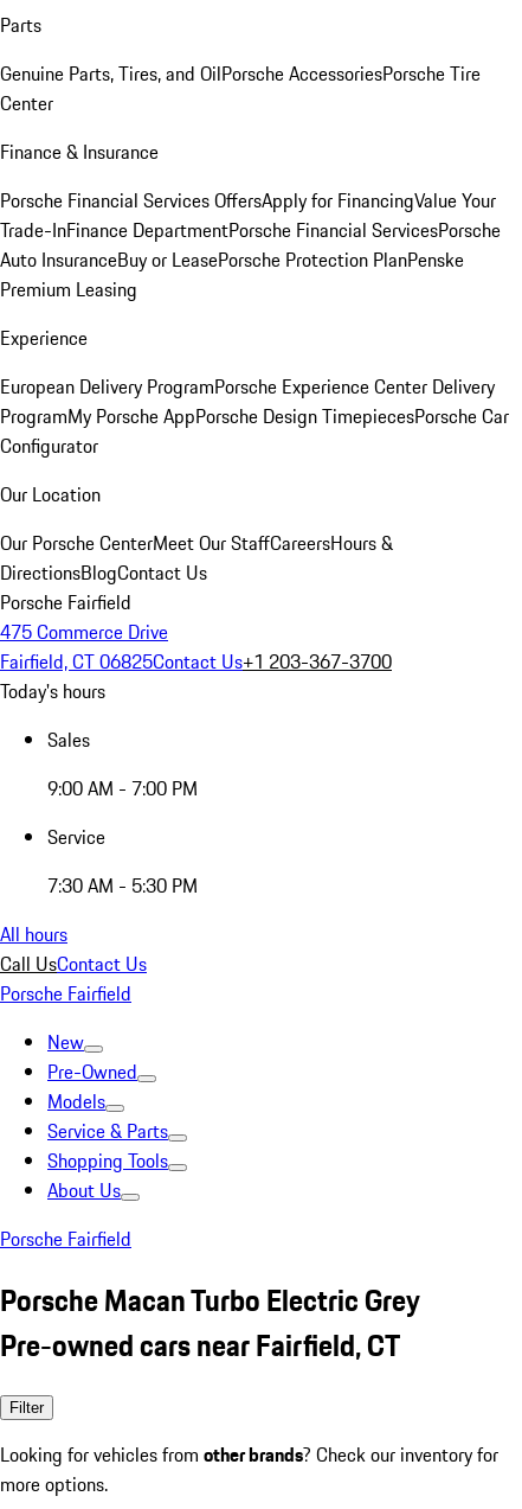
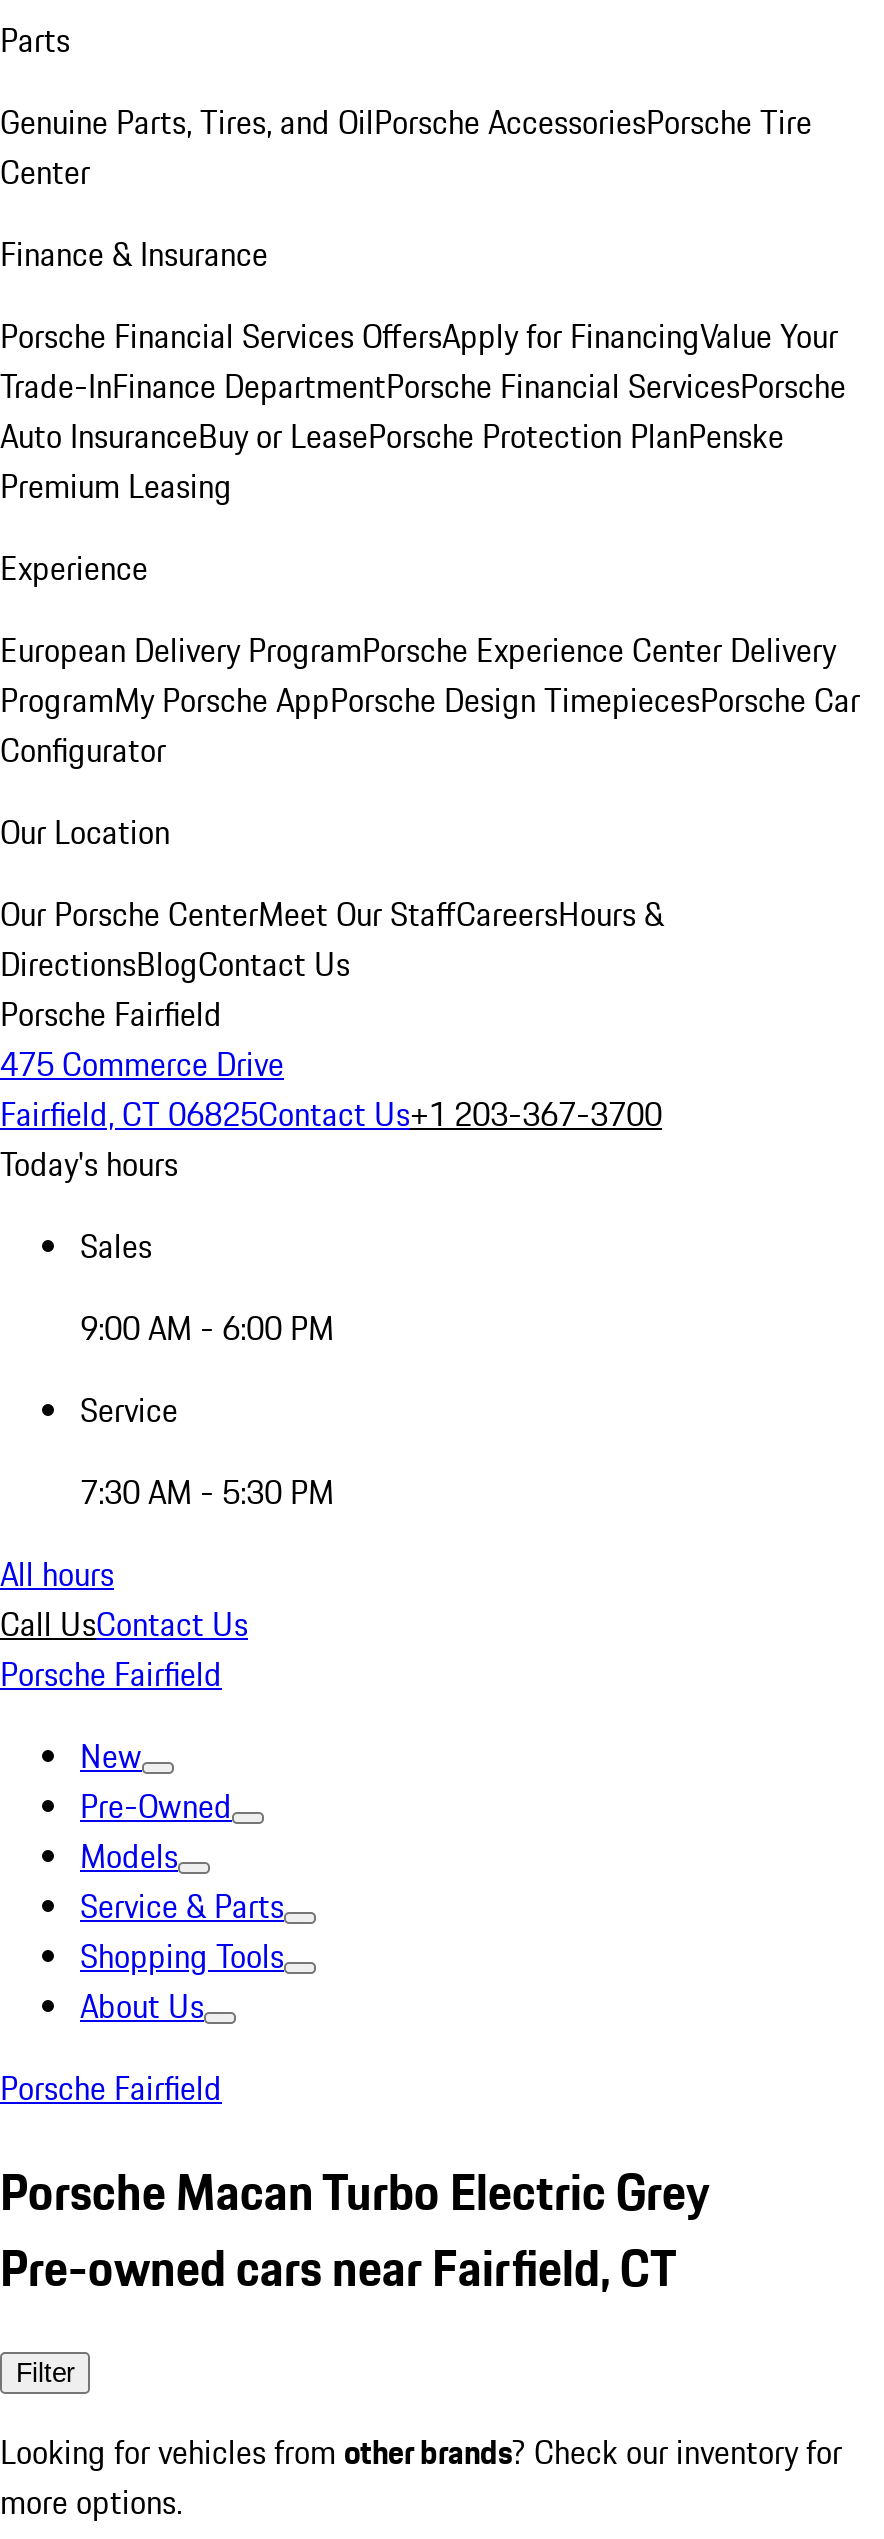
- 9:00 AM - 7:00 PM
+ 9:00 AM - 6:00 PM
